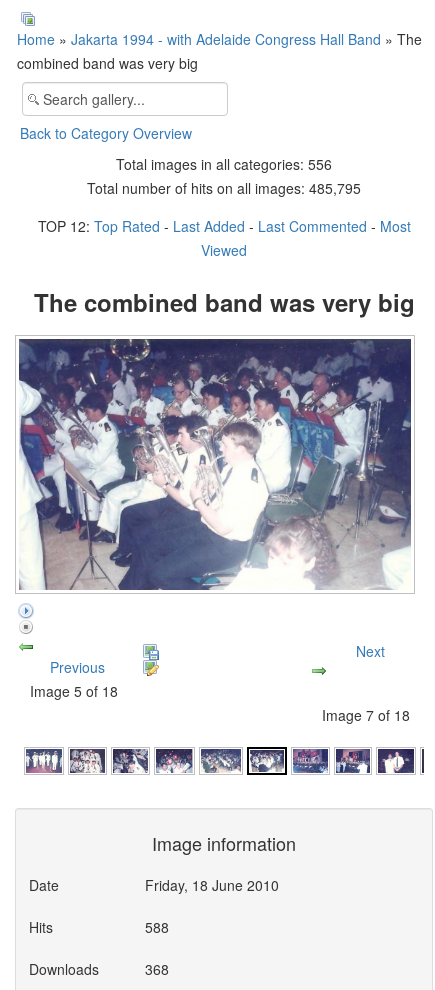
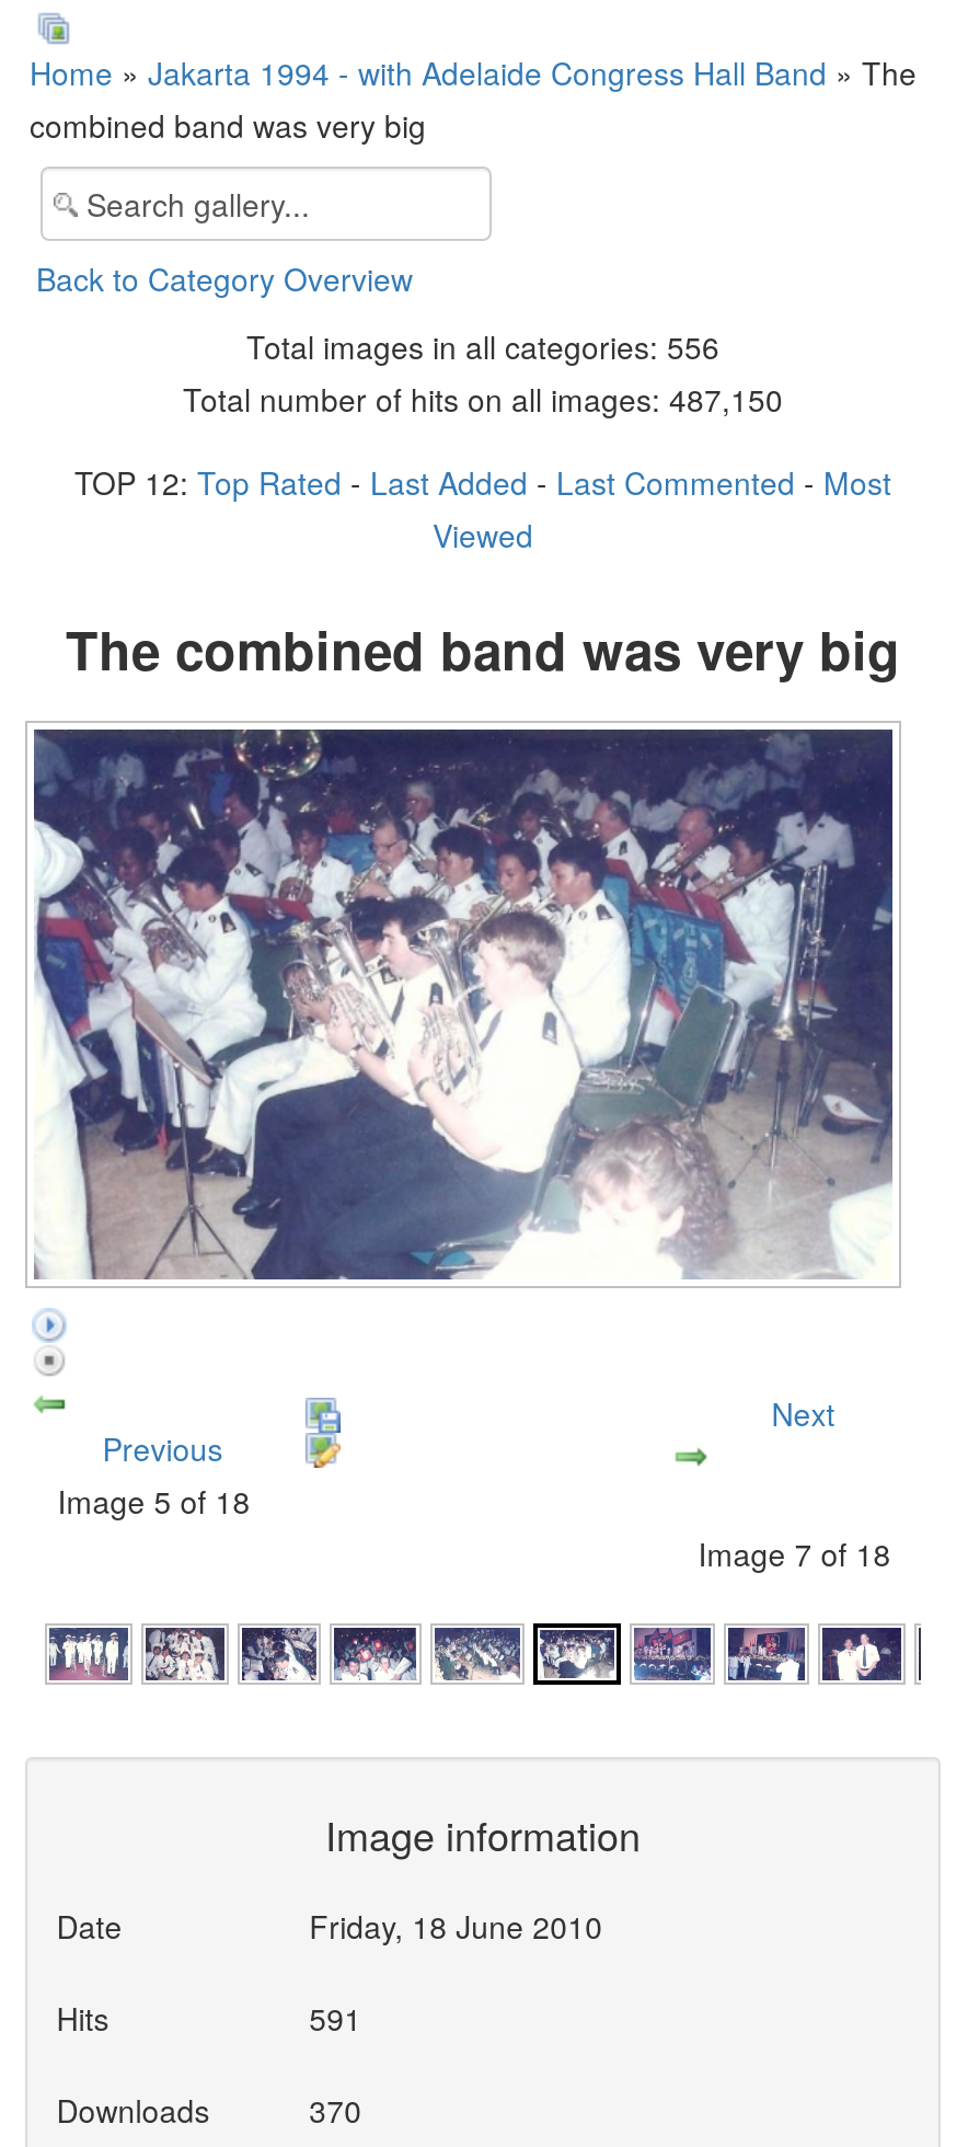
- Total number of hits on all images: 485,795
+ Total number of hits on all images: 487,150

- 588
+ 591

- 368
+ 370
